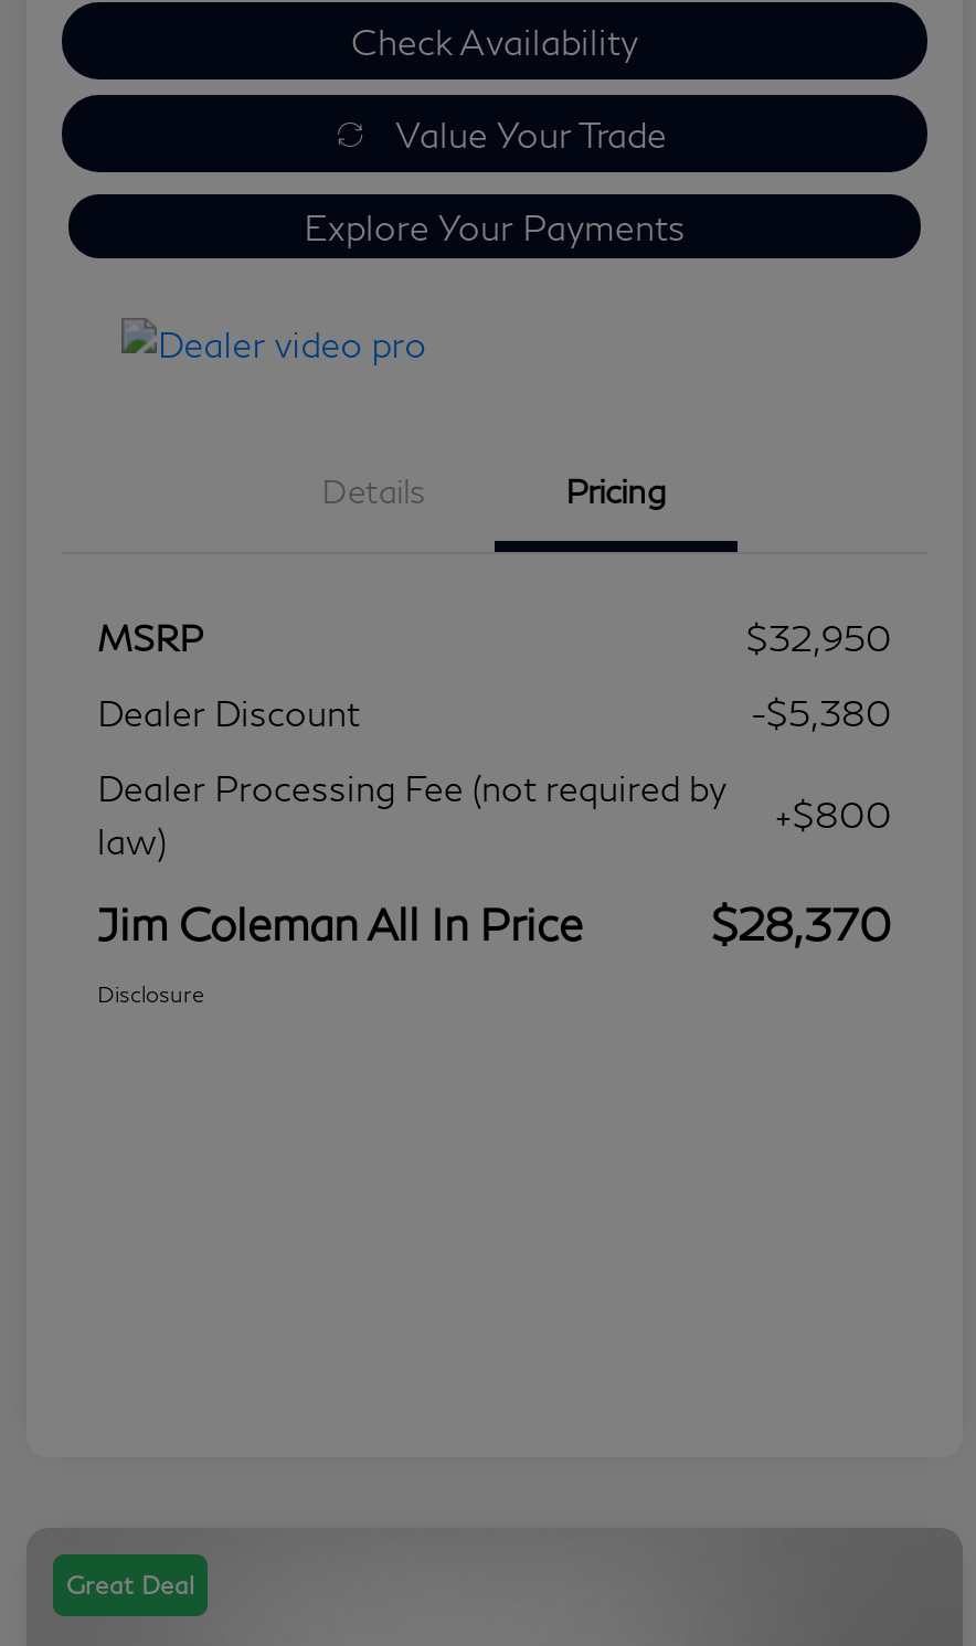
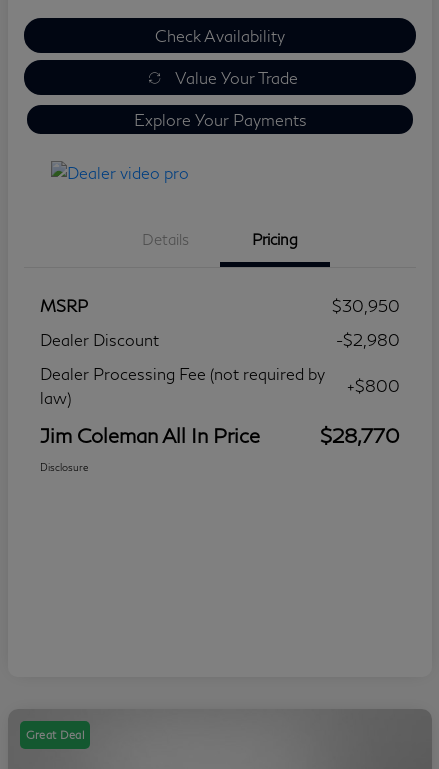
- $32,950
+ $30,950

- -$5,380
+ -$2,980

- $28,370
+ $28,770
